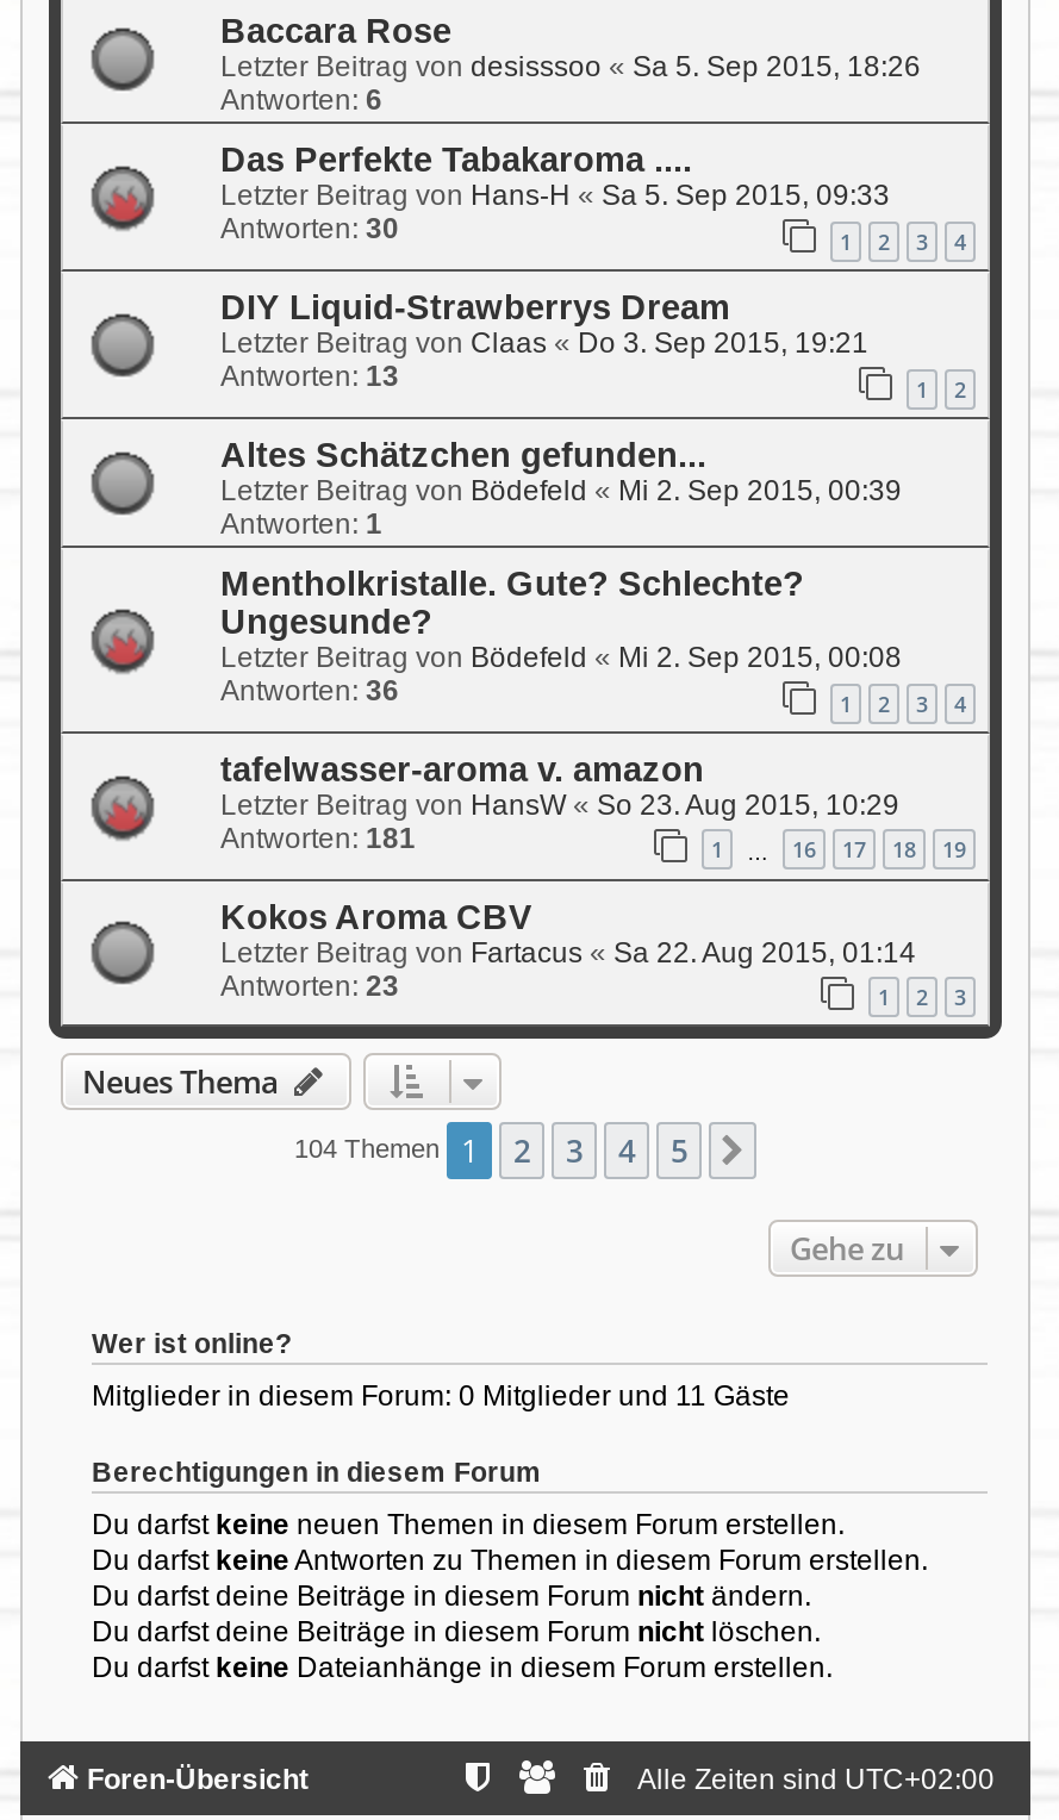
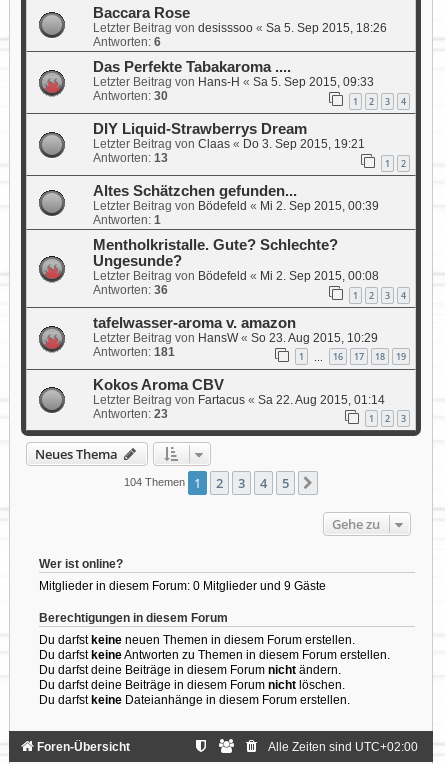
- Mitglieder in diesem Forum: 0 Mitglieder und 11 Gäste
+ Mitglieder in diesem Forum: 0 Mitglieder und 9 Gäste
